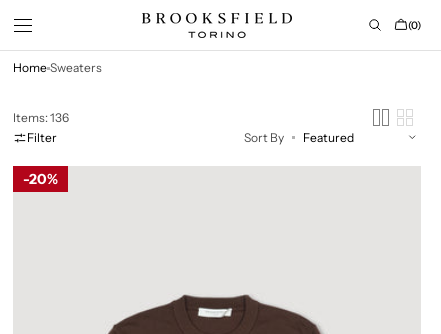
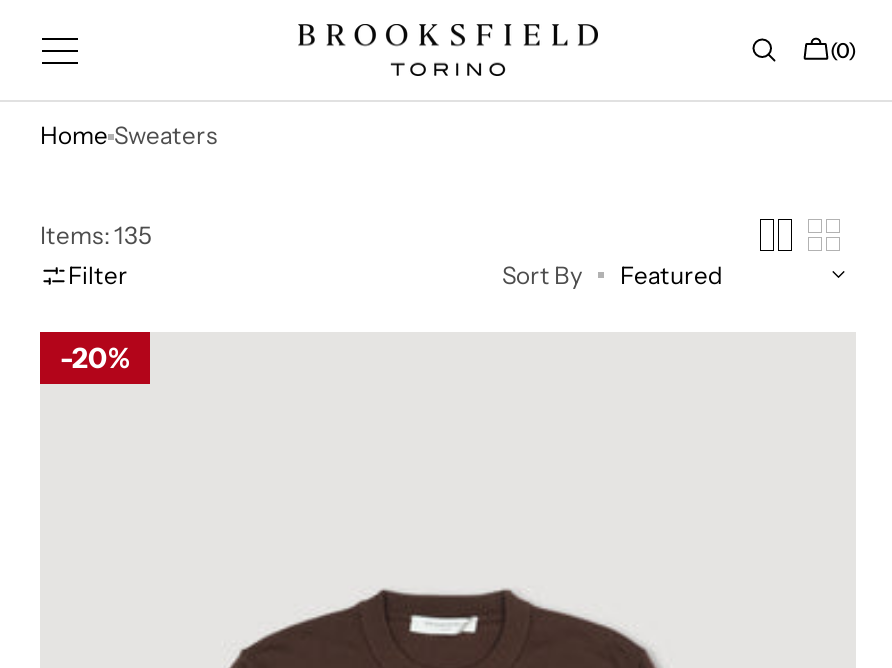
- Items: 136
+ Items: 135
